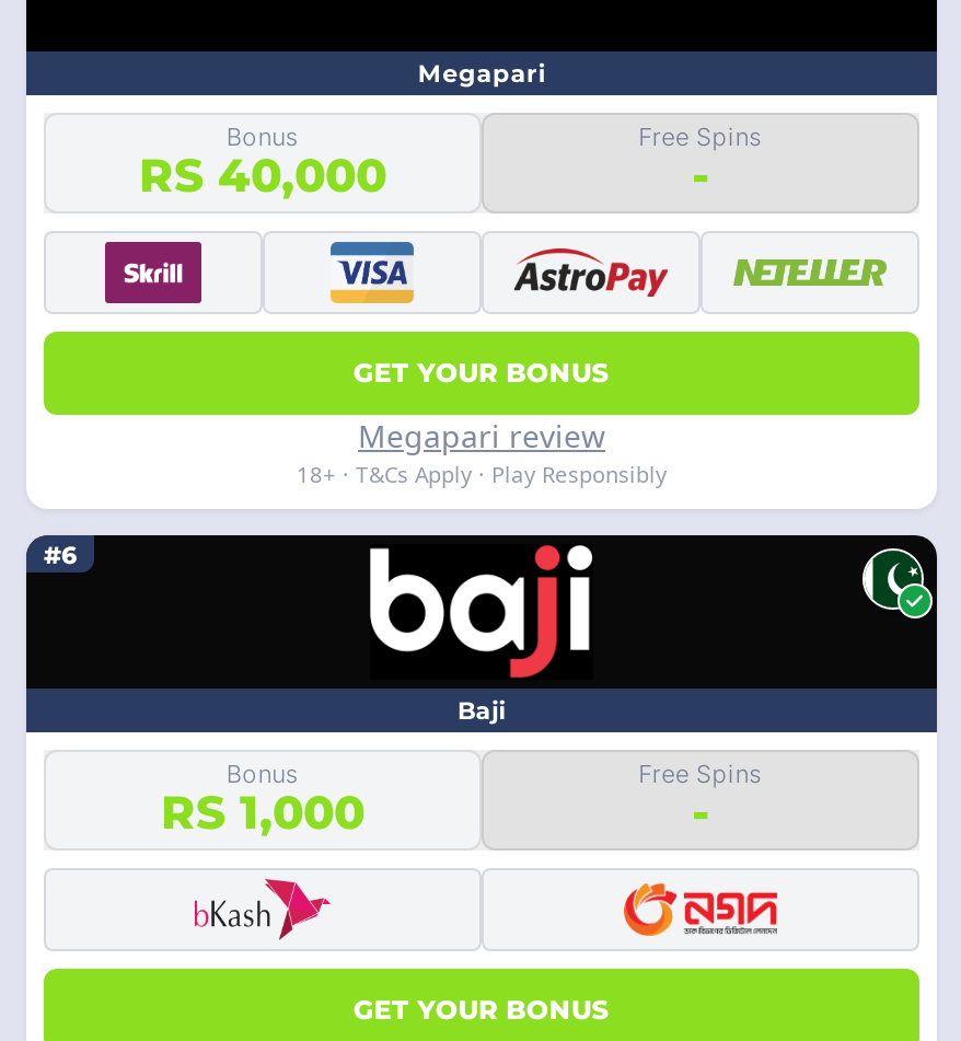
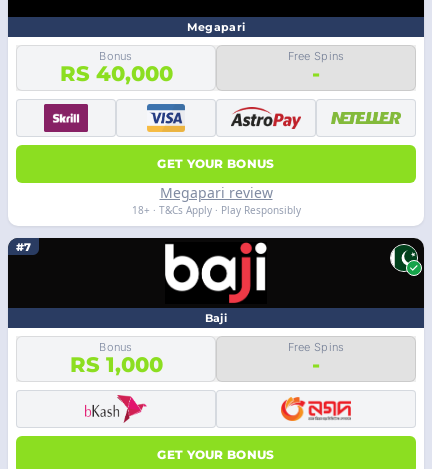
- #6
+ #7
